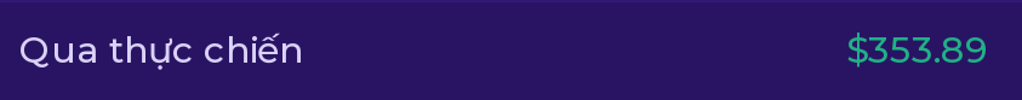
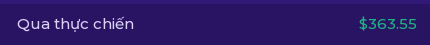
- $353.89
+ $363.55
